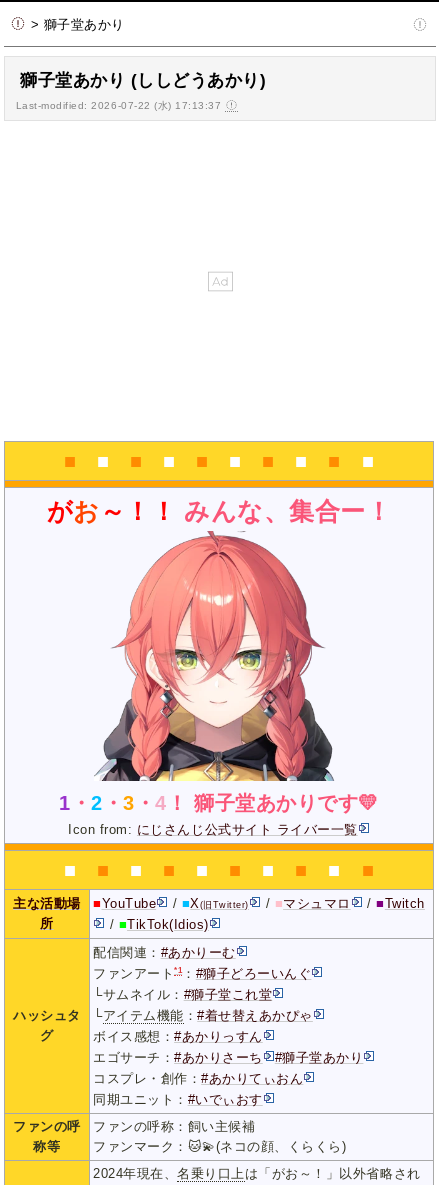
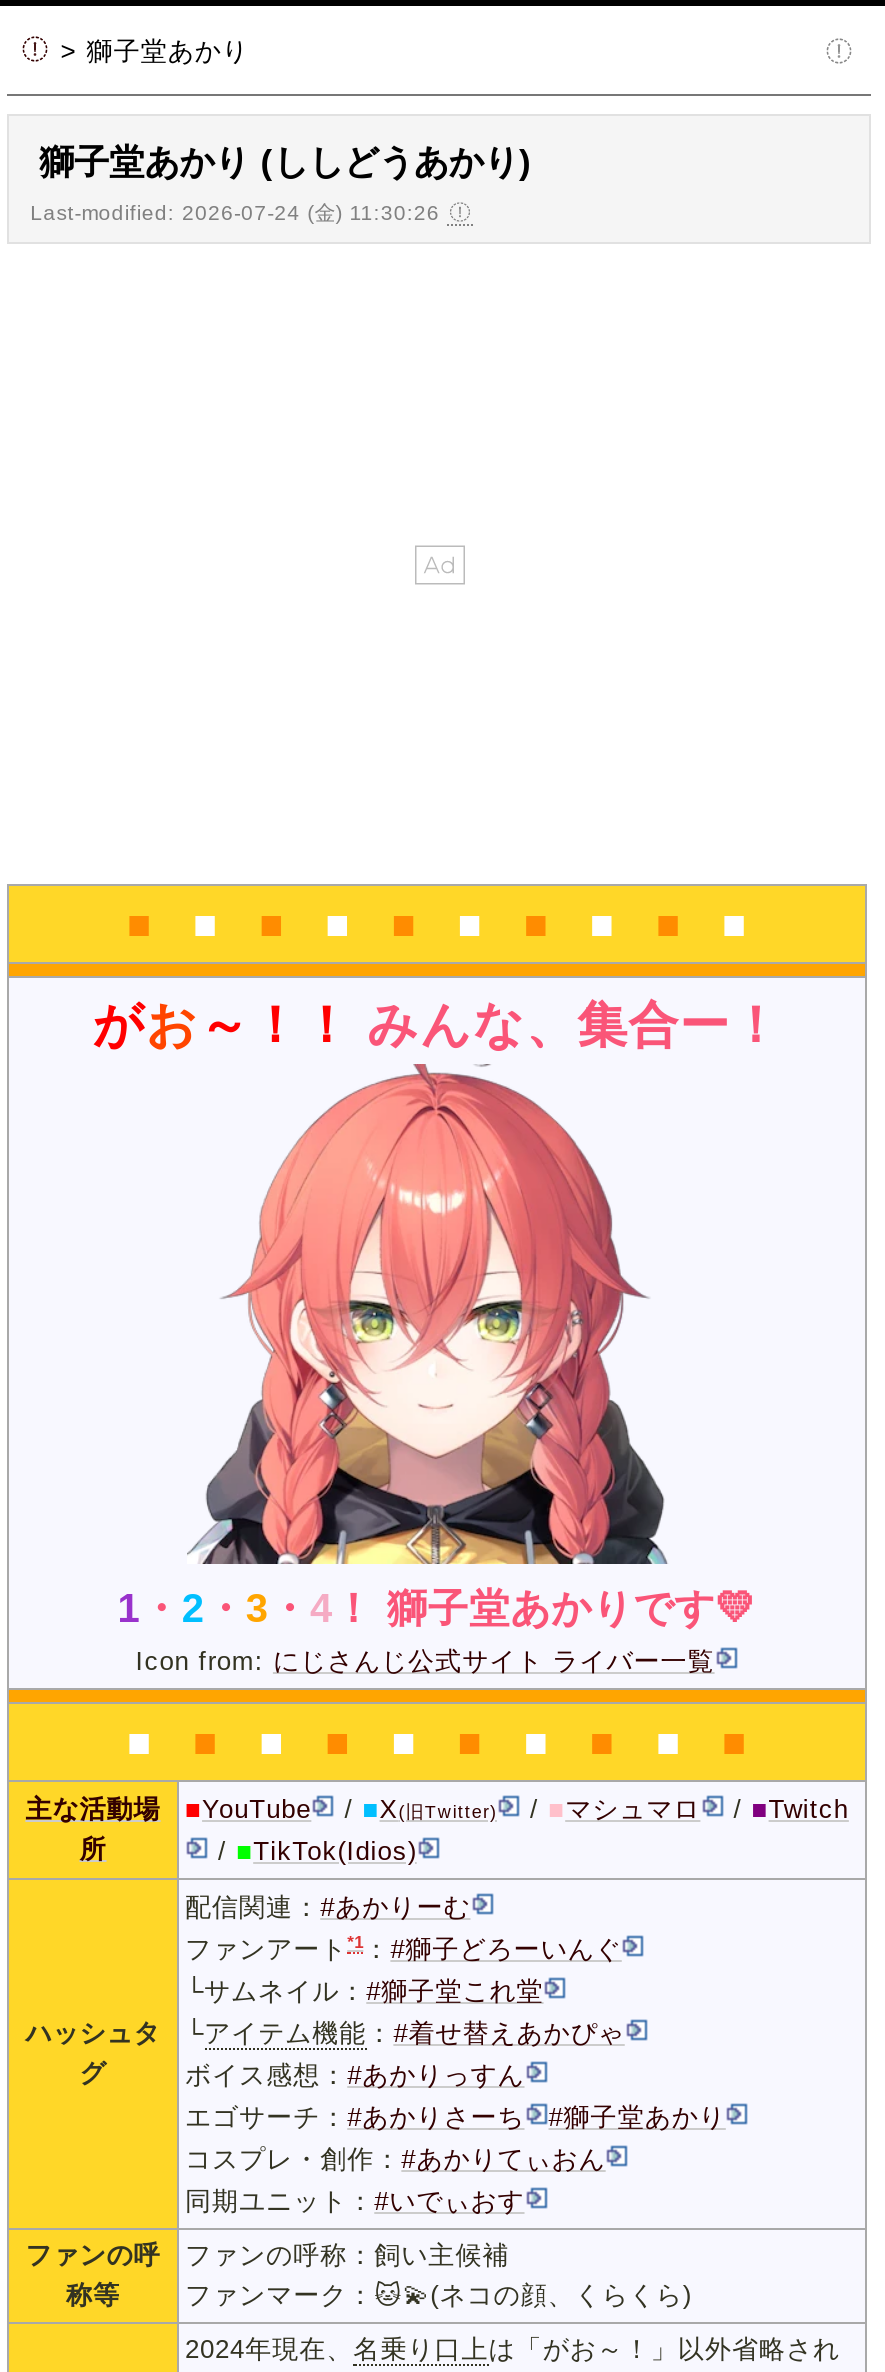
- Last-modified: 2026-07-22 (水) 17:13:37
+ Last-modified: 2026-07-24 (金) 11:30:26
